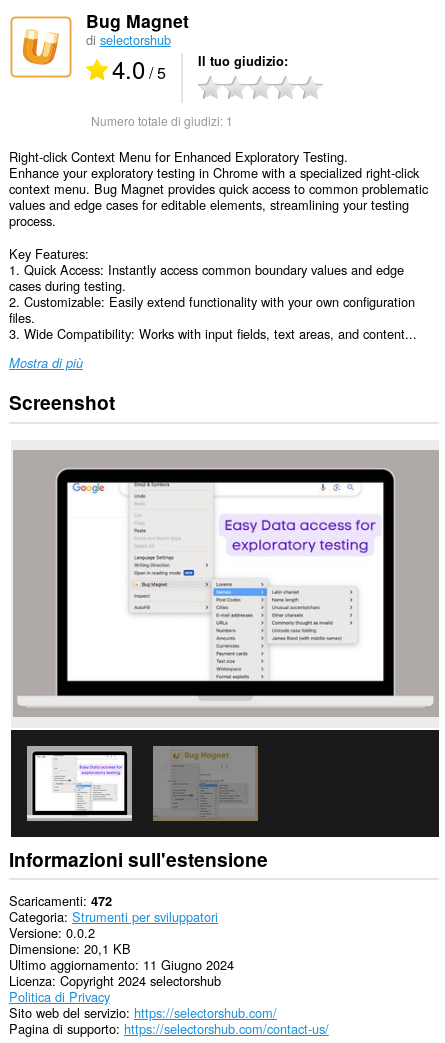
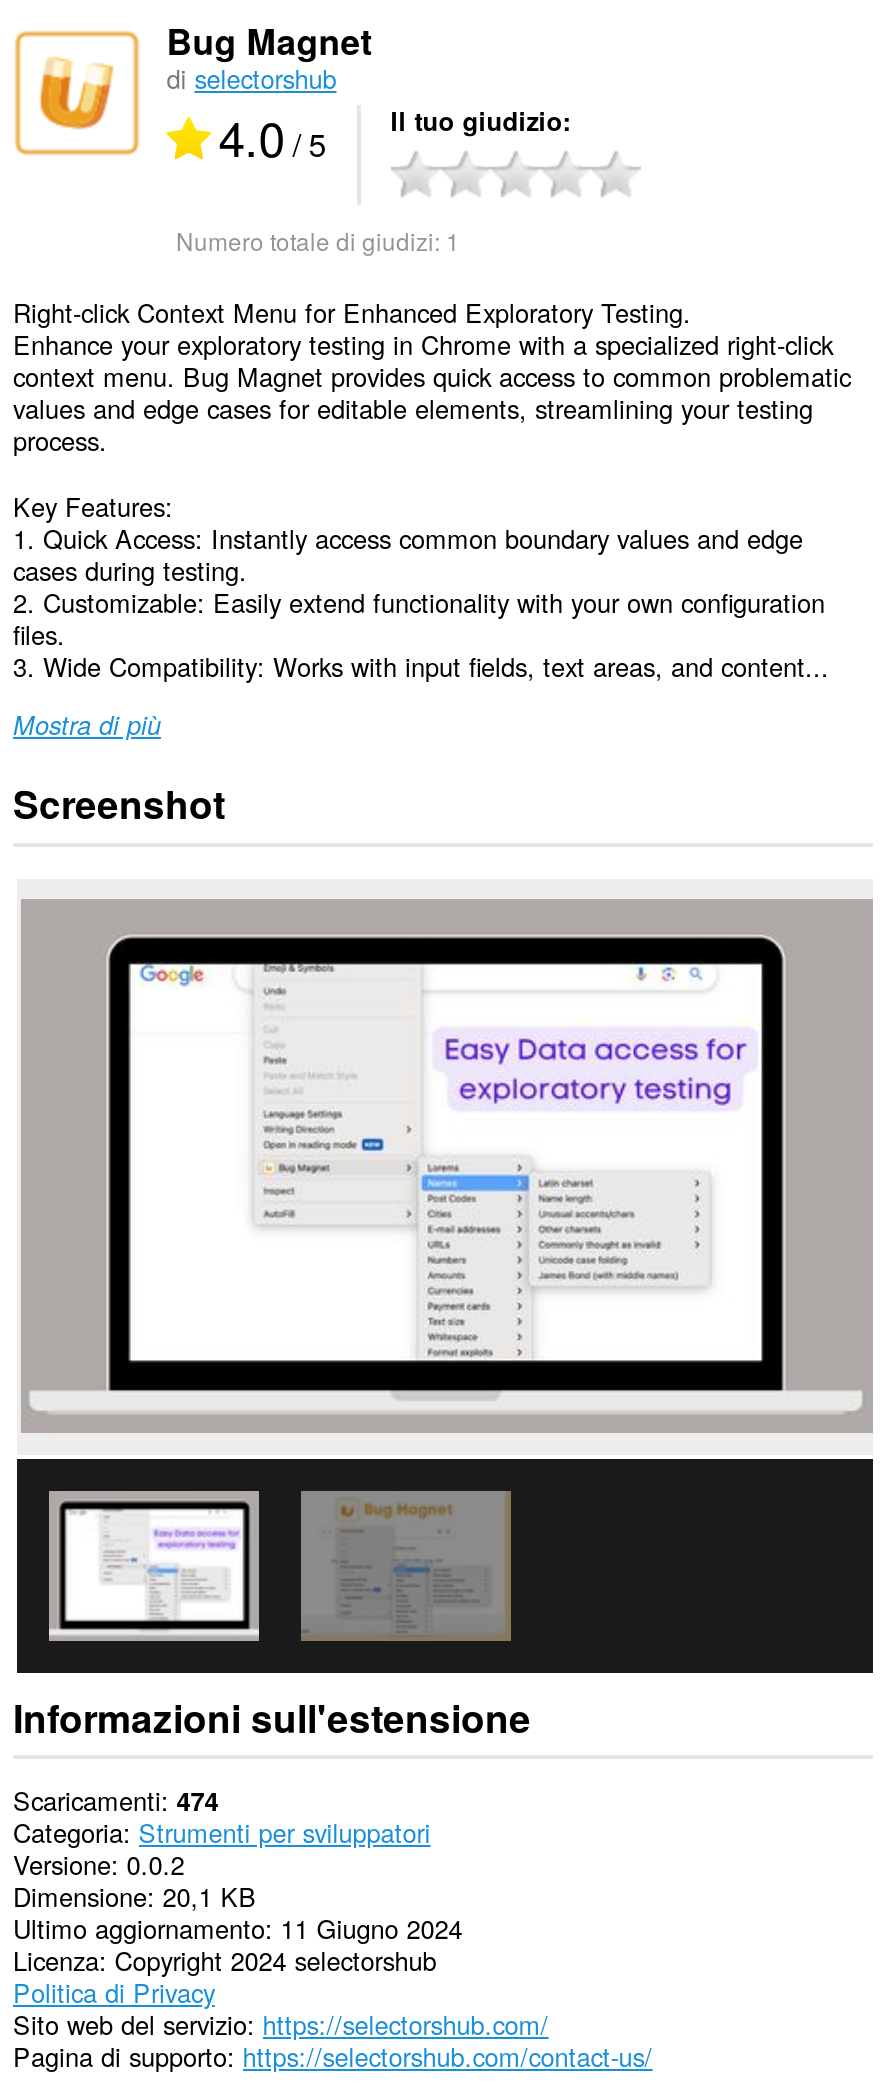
- Scaricamenti 472
+ Scaricamenti 474
